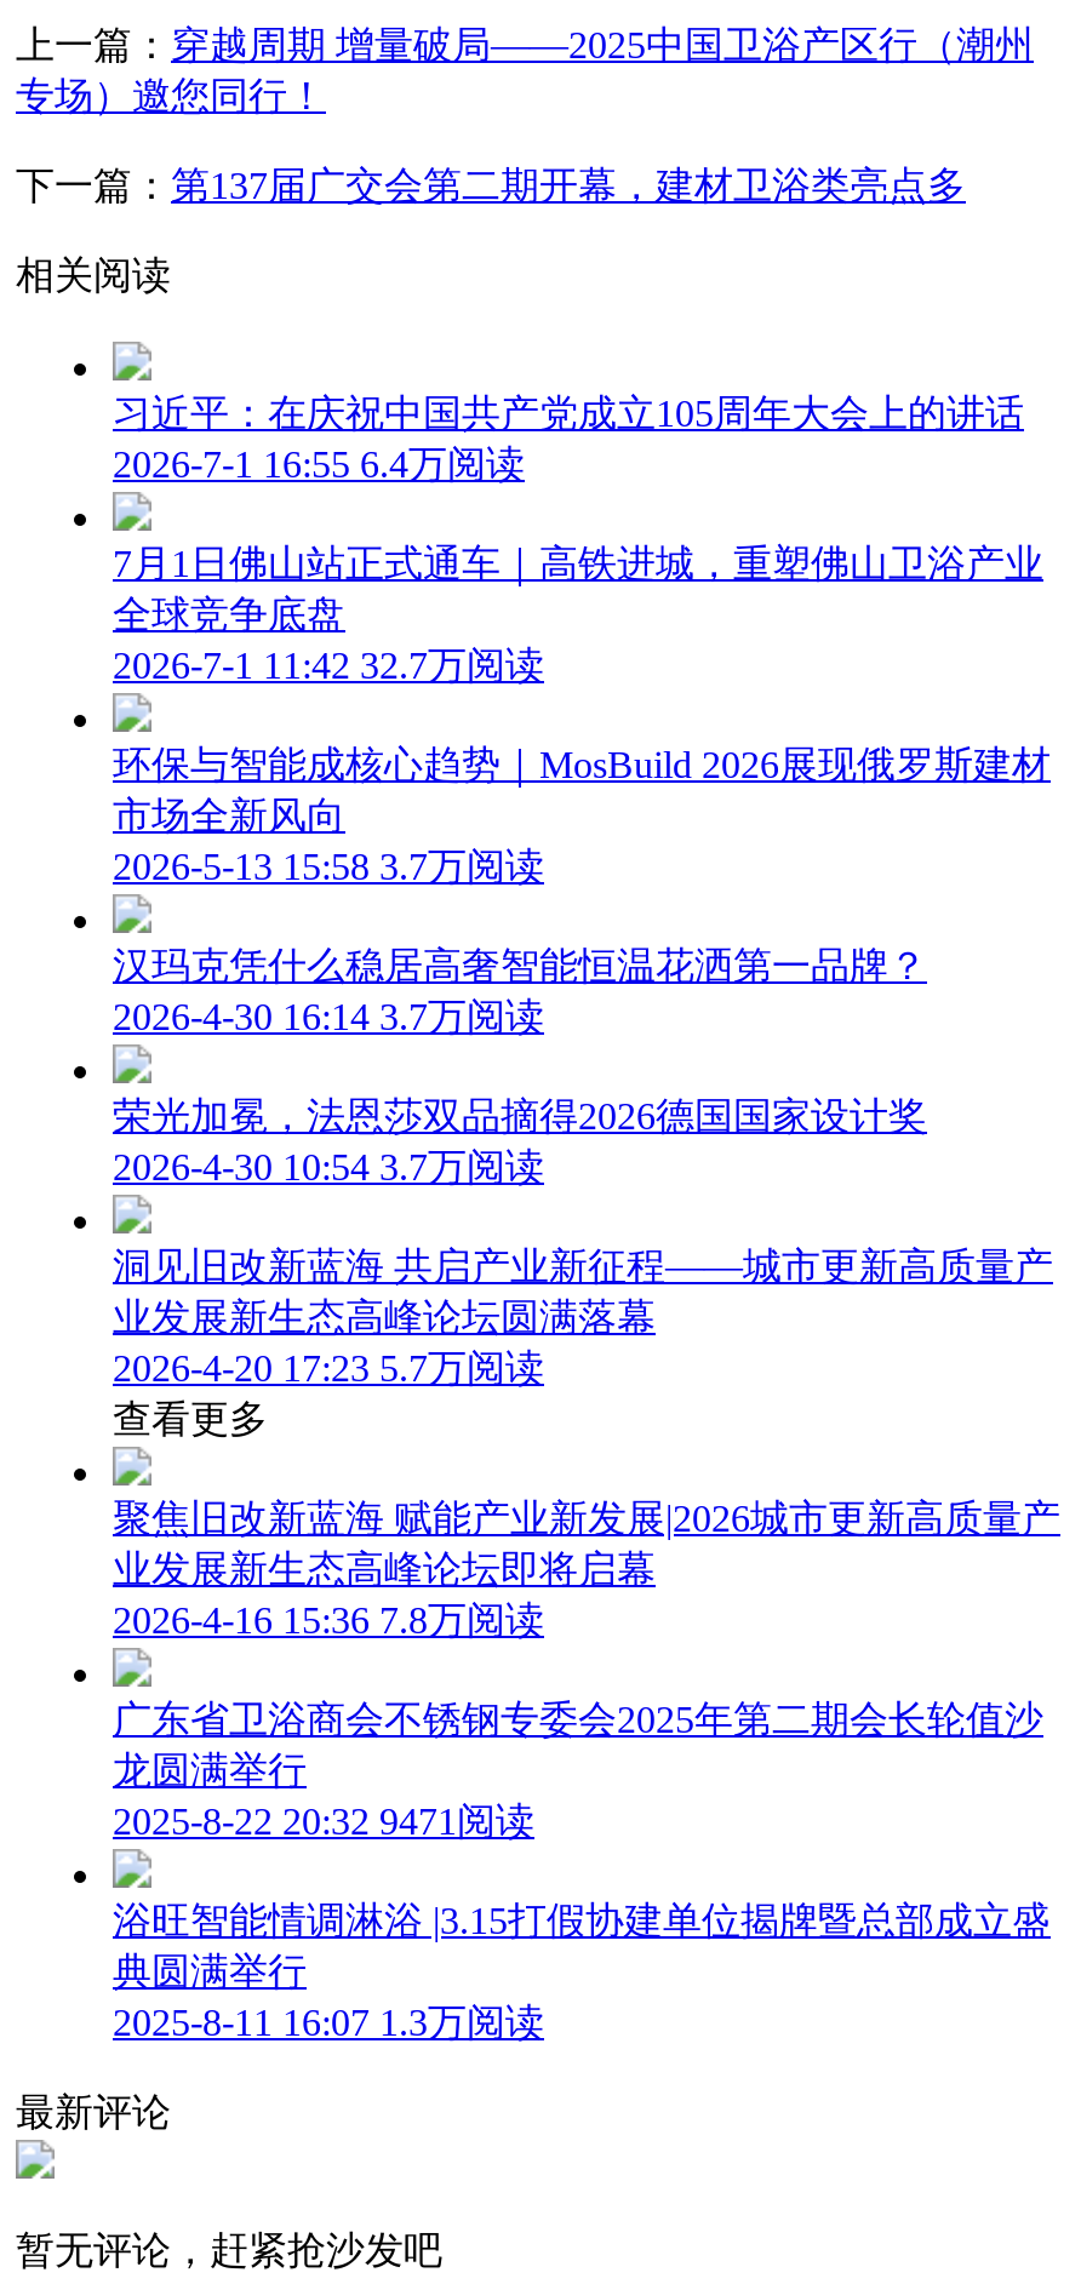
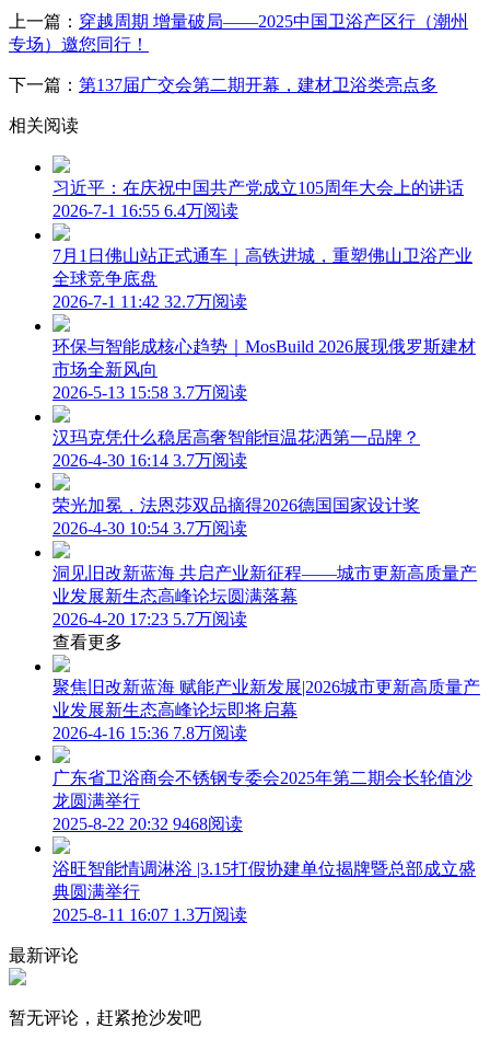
- 2025-8-22 20:32 9471阅读
+ 2025-8-22 20:32 9468阅读
